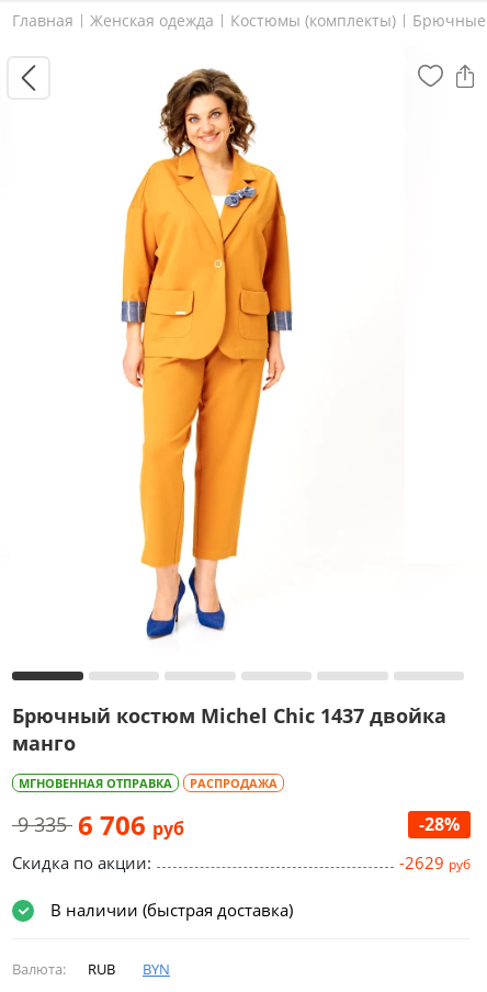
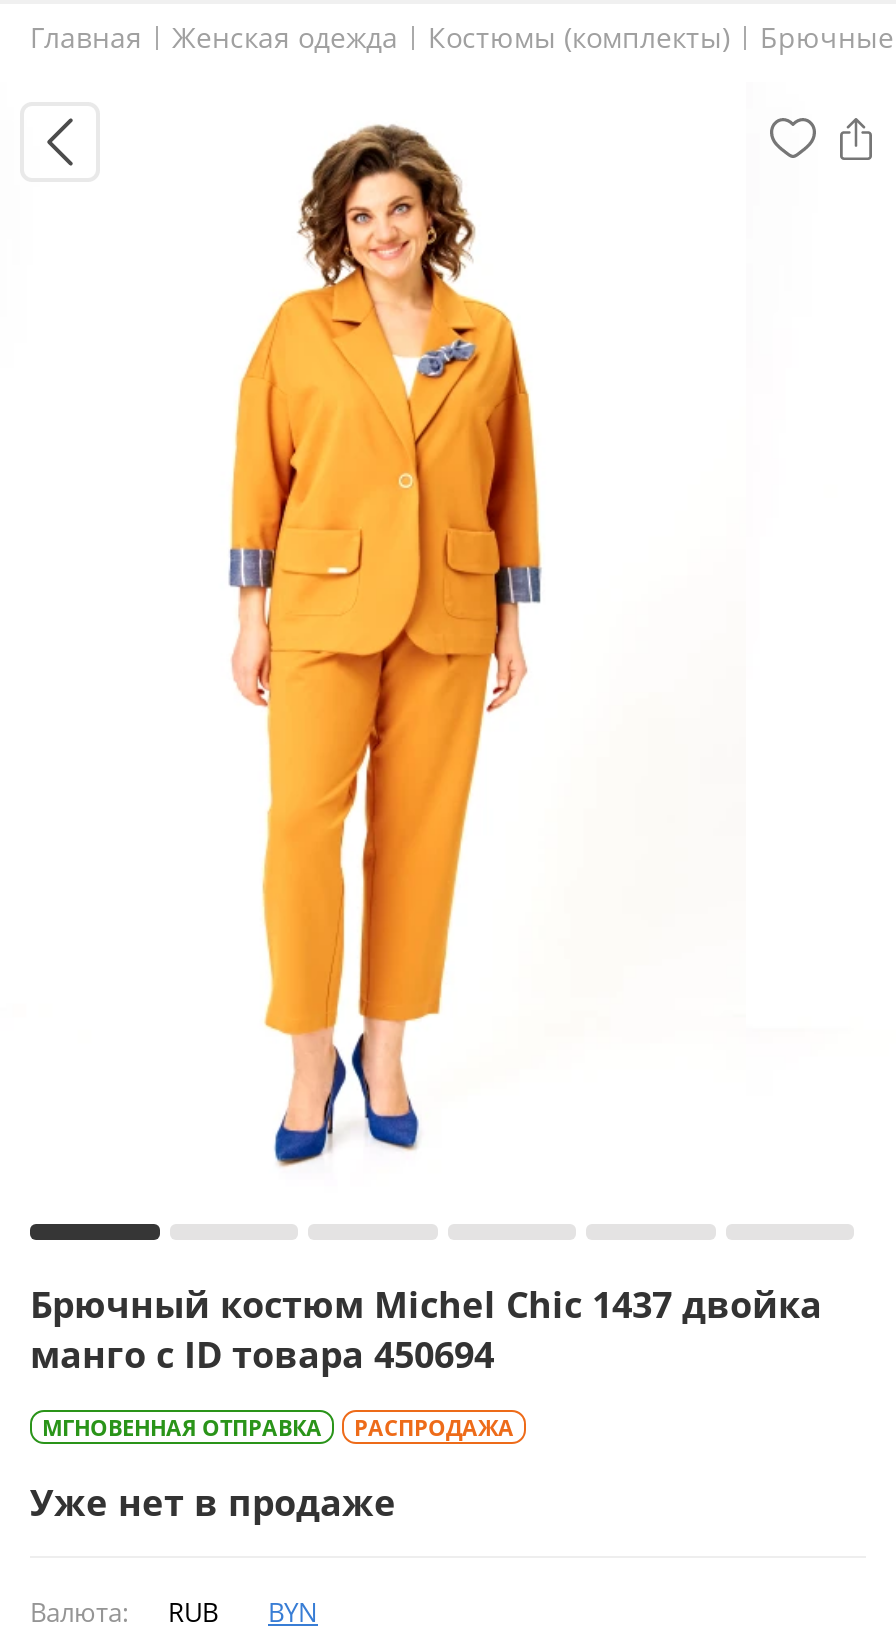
- манго
+ манго с ID товара 450694

- 9 335 6 706 руб
- -28%
- Скидка по акции:
- -2629 руб
- В наличии (быстрая доставка)
+ Уже нет в продаже
